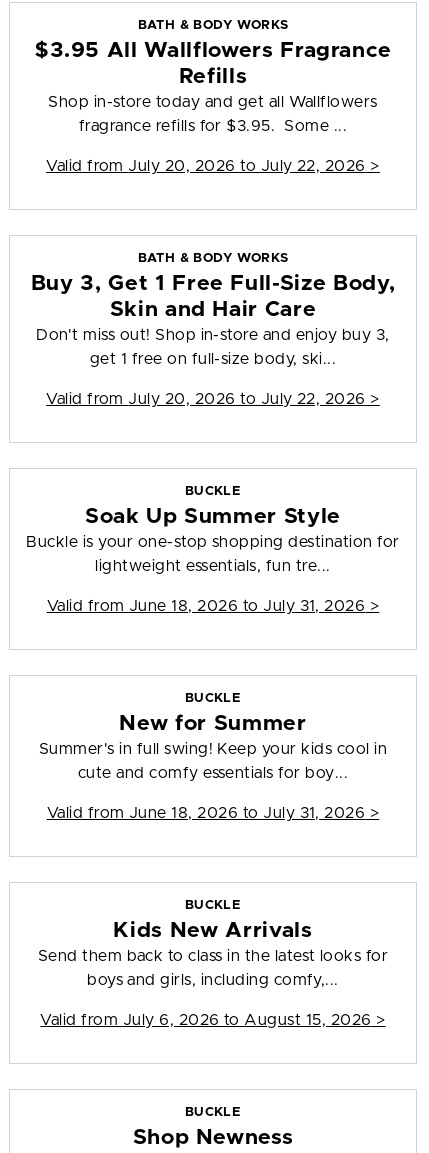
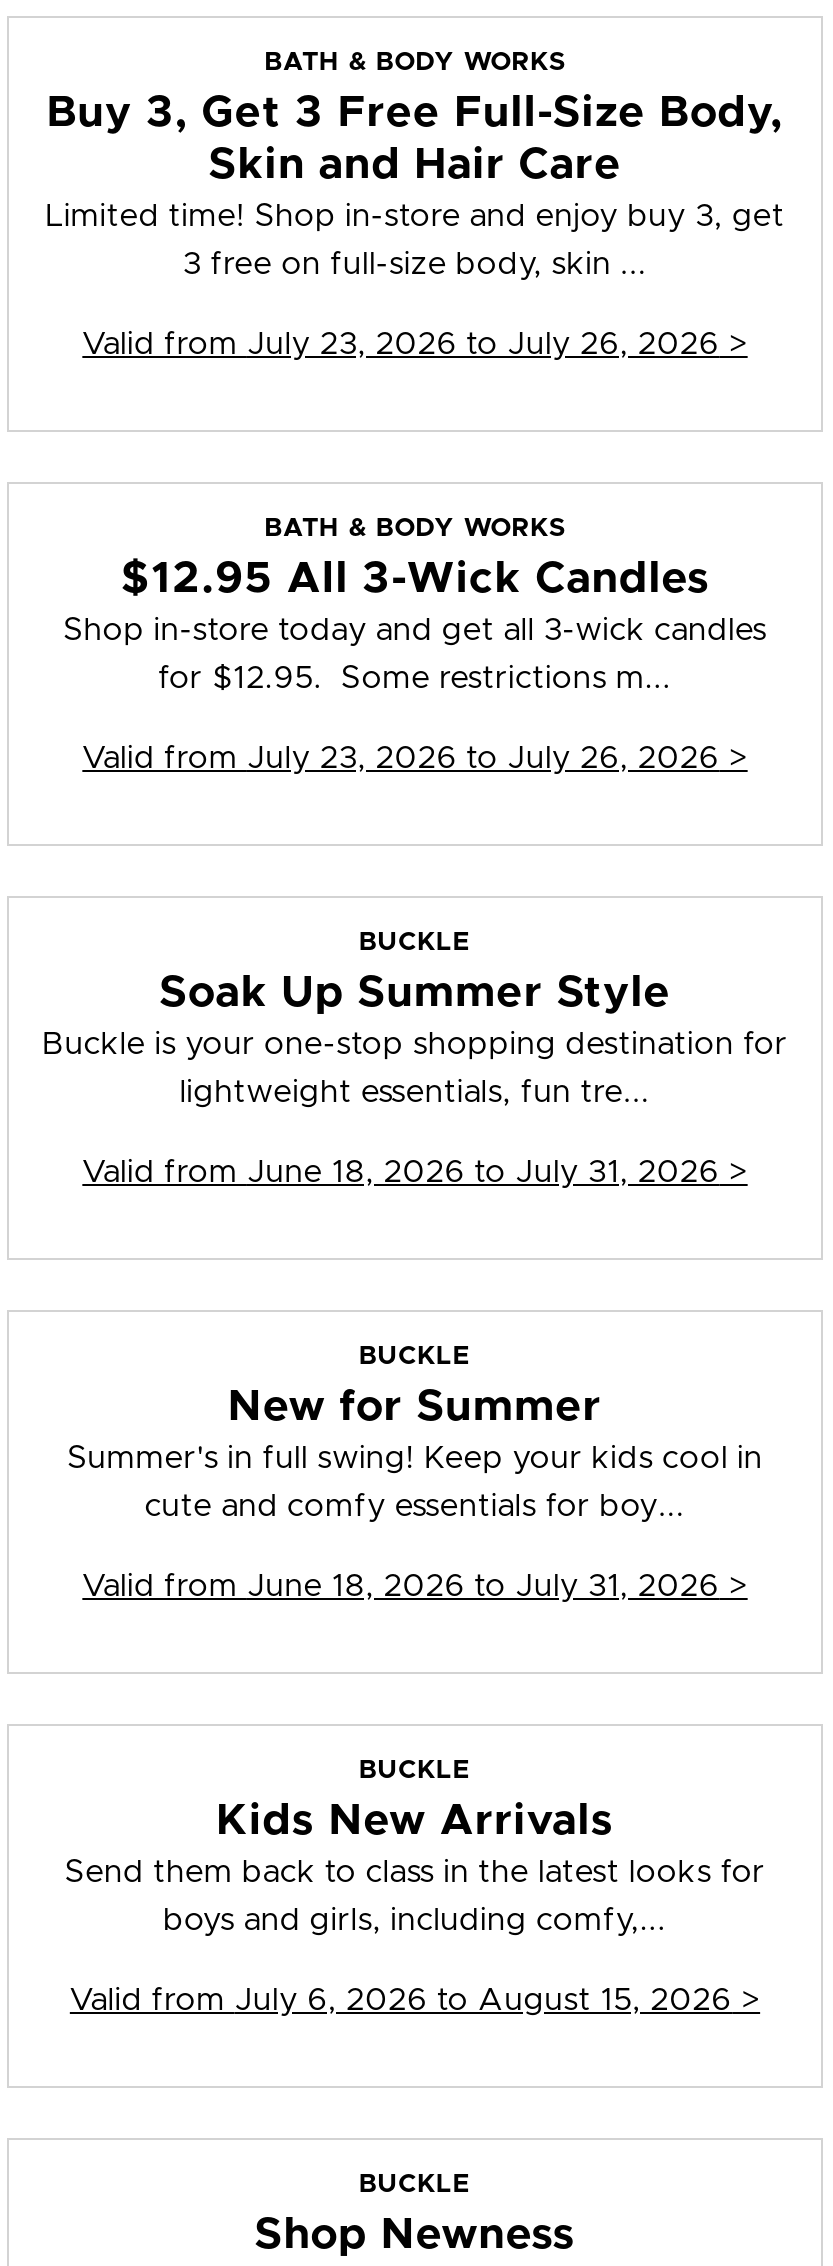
- $3.95 All Wallflowers Fragrance
- Refills
- Shop in-store today and get all Wallflowers
+ Buy 3, Get 3 Free Full-Size Body,
+ Limited time! Shop in-store and enjoy buy 3, get

- fragrance refills for $3.95. Some ...
+ 3 free on full-size body, skin ...

- Valid from July 20, 2026 to July 22, 2026 >
+ Valid from July 23, 2026 to July 26, 2026 >

- Buy 3, Get 1 Free Full-Size Body,
- Don't miss out! Shop in-store and enjoy buy 3,
+ $12.95 All 3-Wick Candles
+ Shop in-store today and get all 3-wick candles

moved up: Skin and Hair Care

- get 1 free on full-size body, ski...
+ for $12.95. Some restrictions m...

- Valid from July 20, 2026 to July 22, 2026 >
+ Valid from July 23, 2026 to July 26, 2026 >
